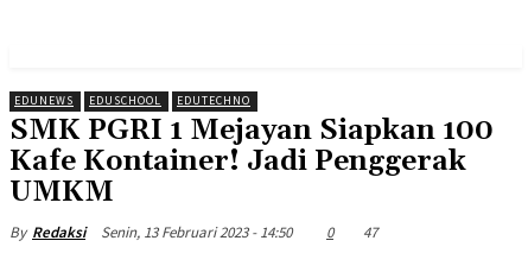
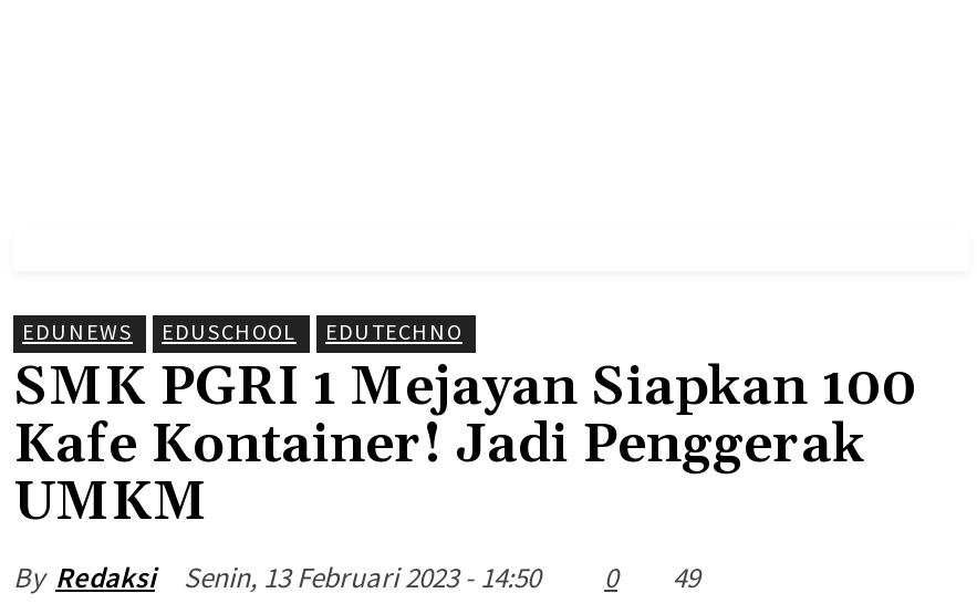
- By Redaksi Senin, 13 Februari 2023 - 14:50 0 47
+ By Redaksi Senin, 13 Februari 2023 - 14:50 0 49
